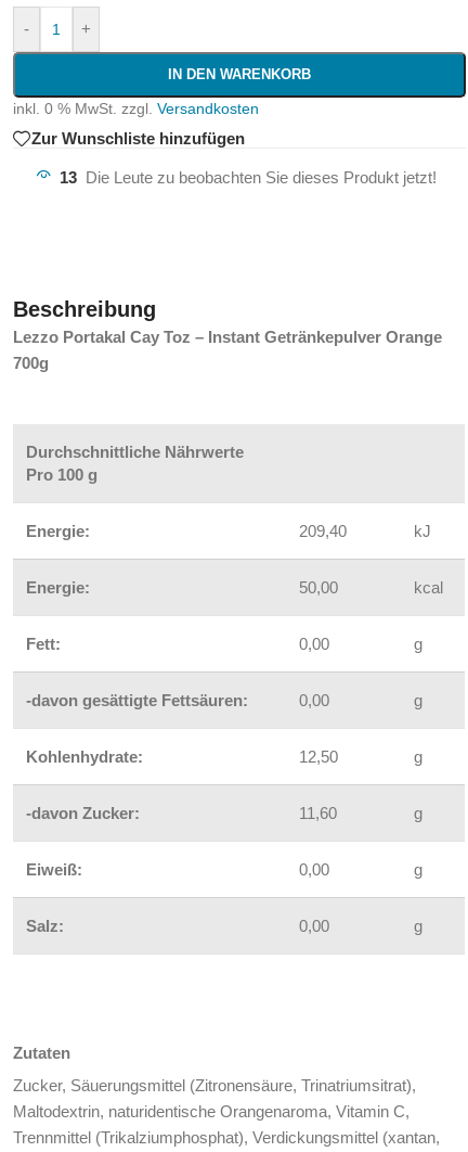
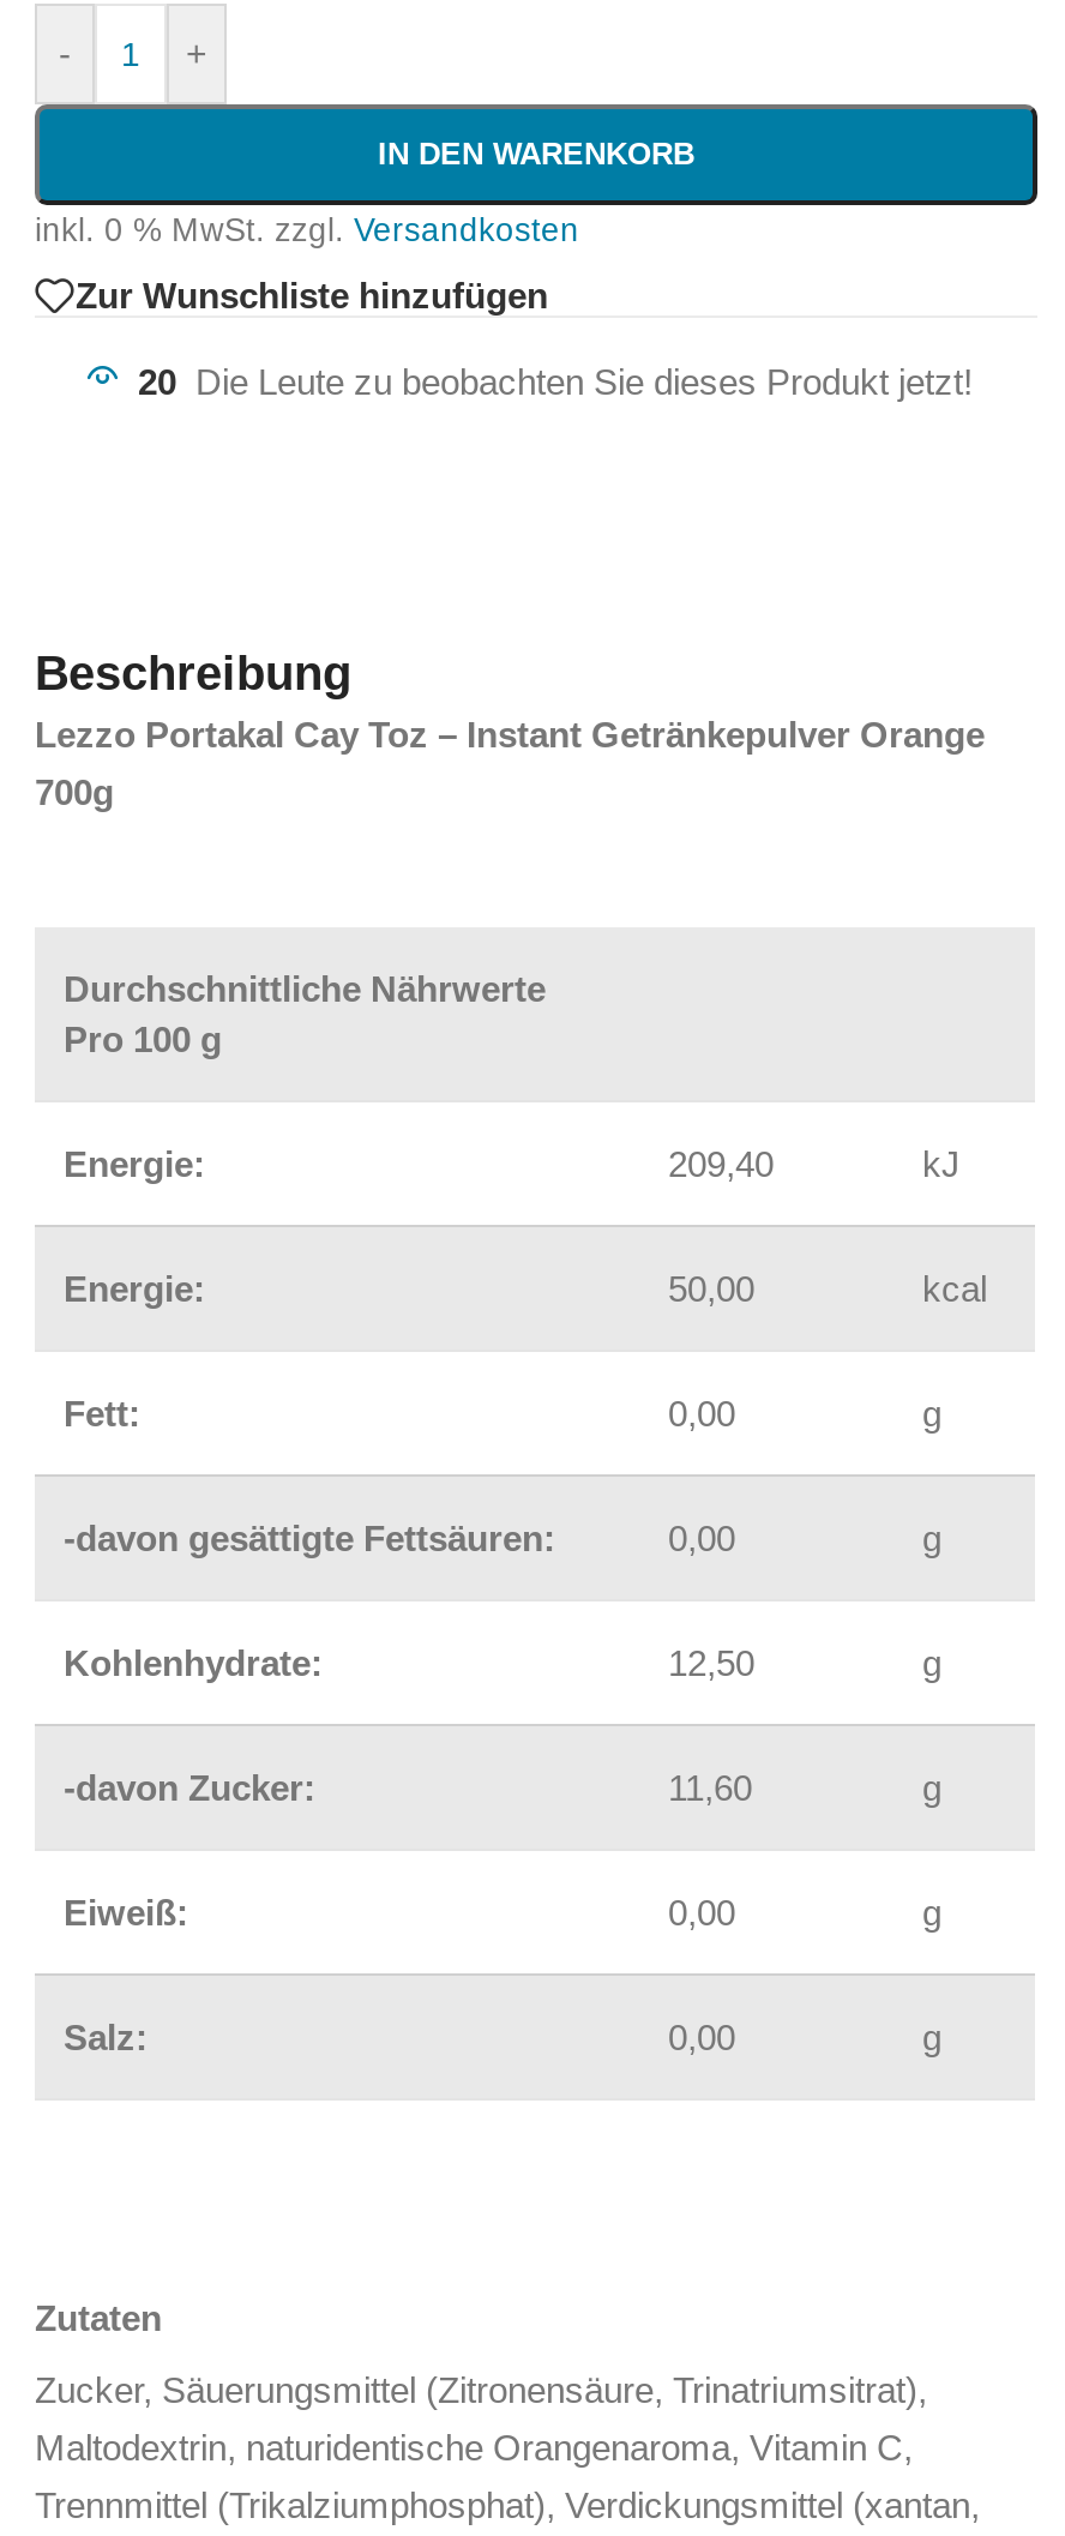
- 13 Die Leute zu beobachten Sie dieses Produkt jetzt!
+ 20 Die Leute zu beobachten Sie dieses Produkt jetzt!
